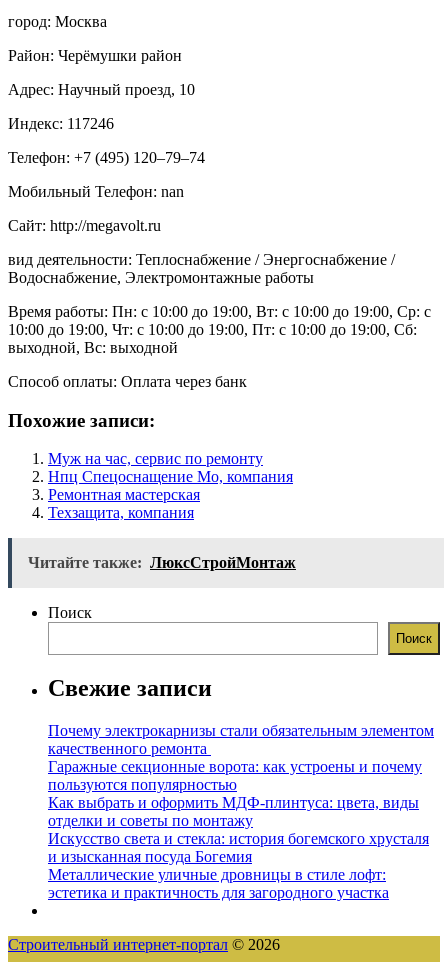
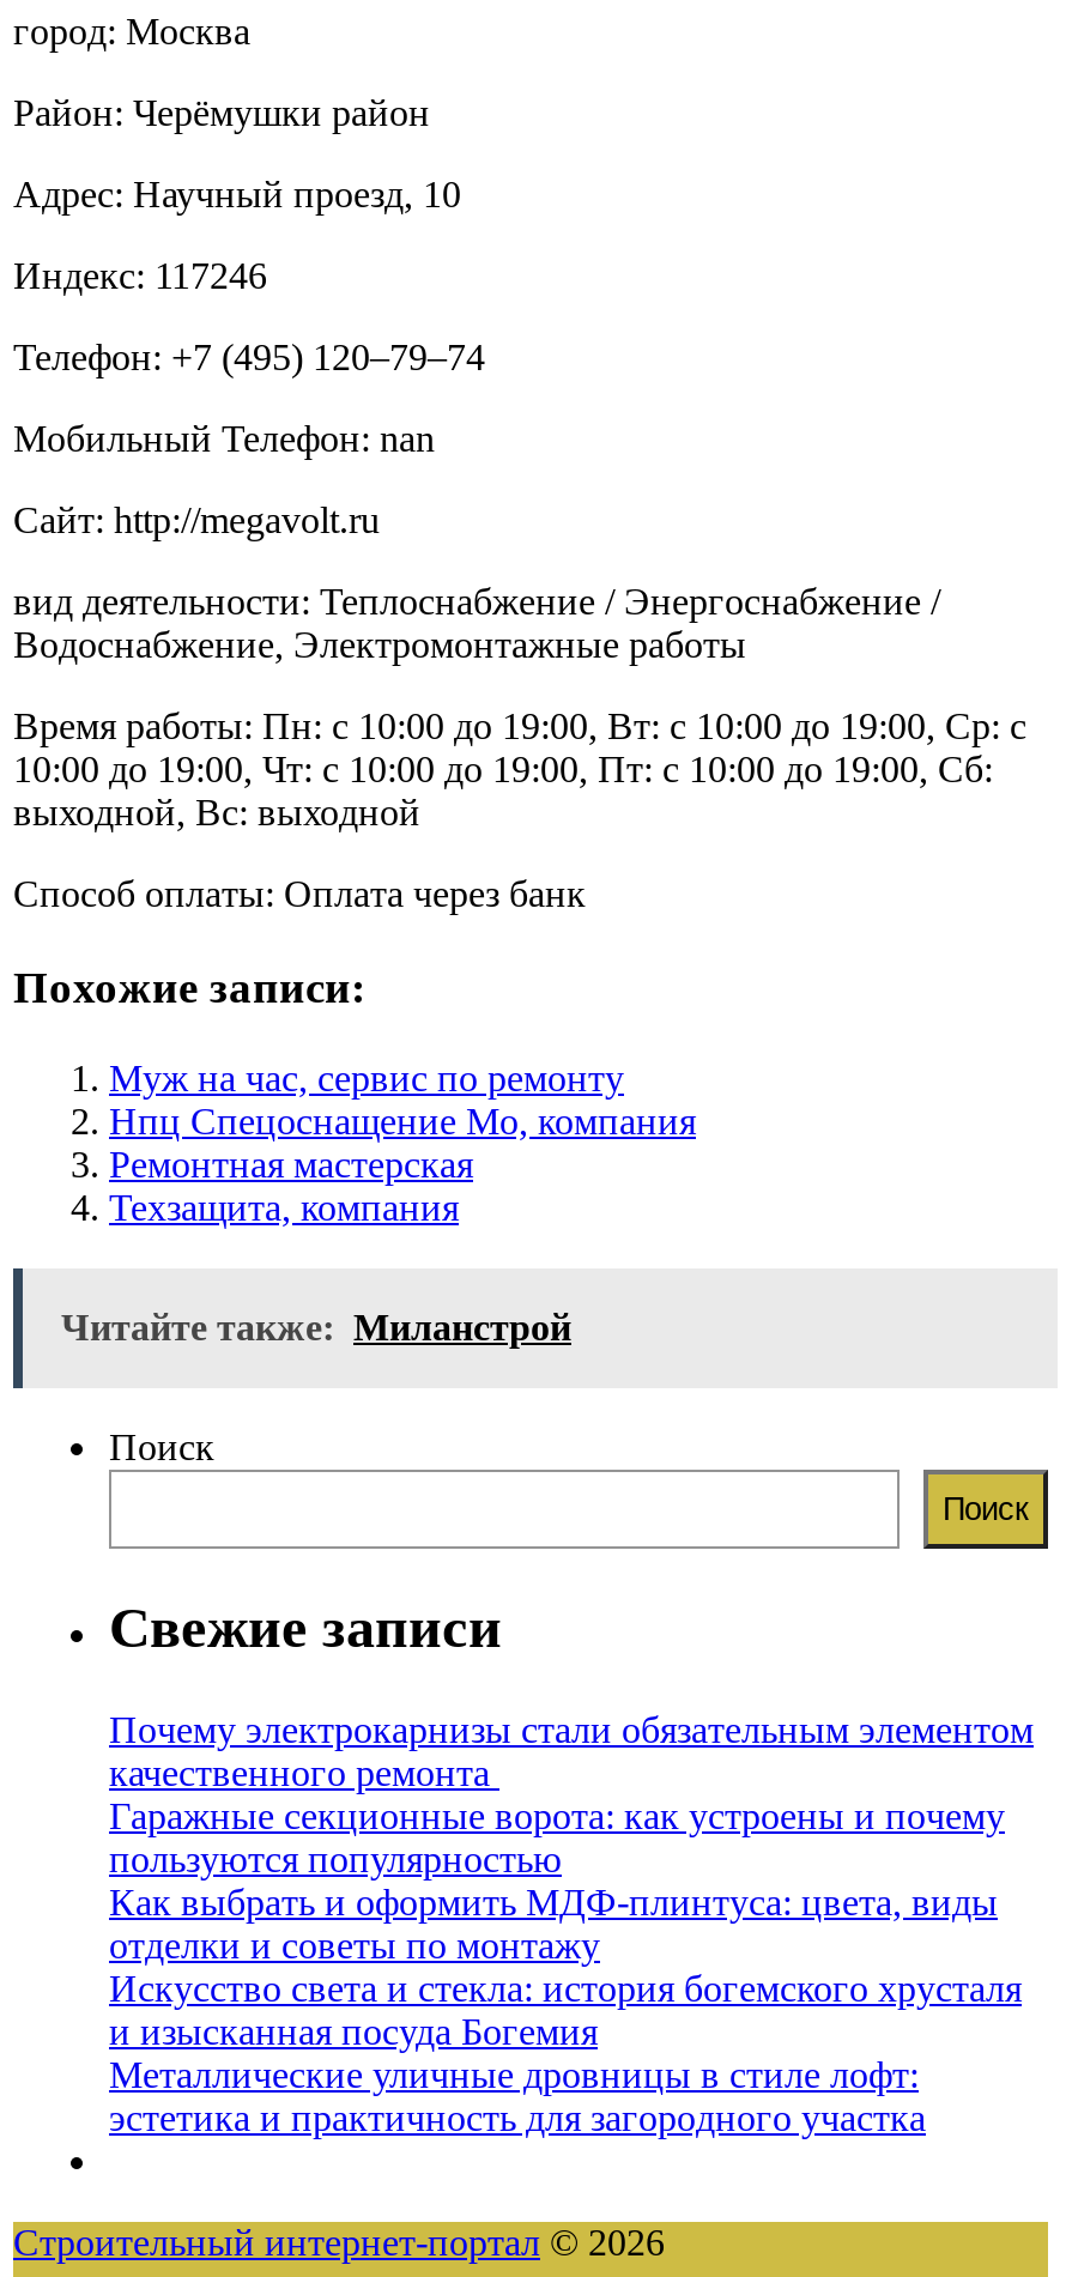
- Читайте также: ЛюксСтройМонтаж
+ Читайте также: Миланстрой
